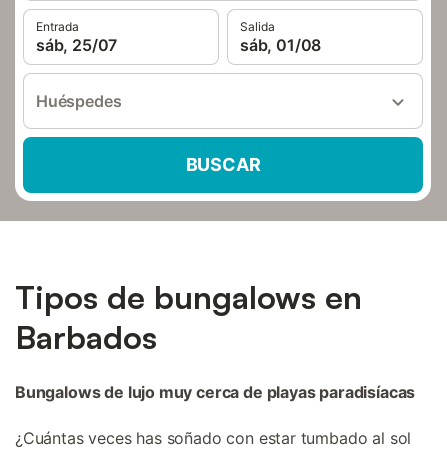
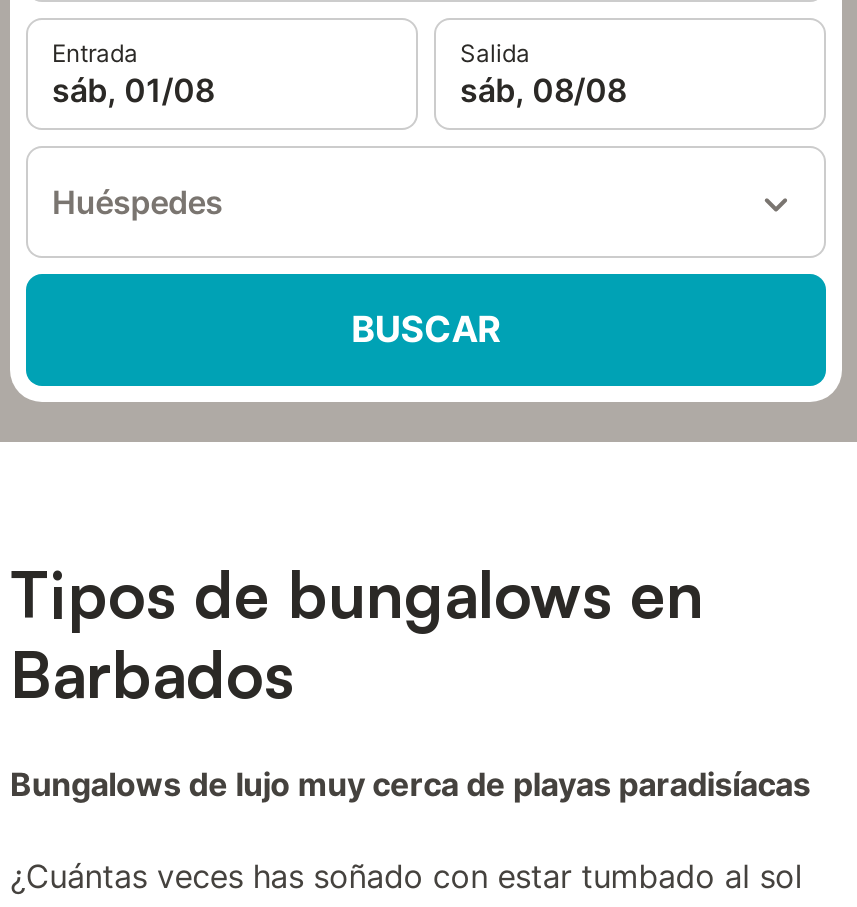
- sáb, 25/07
+ sáb, 01/08

- sáb, 01/08
+ sáb, 08/08
